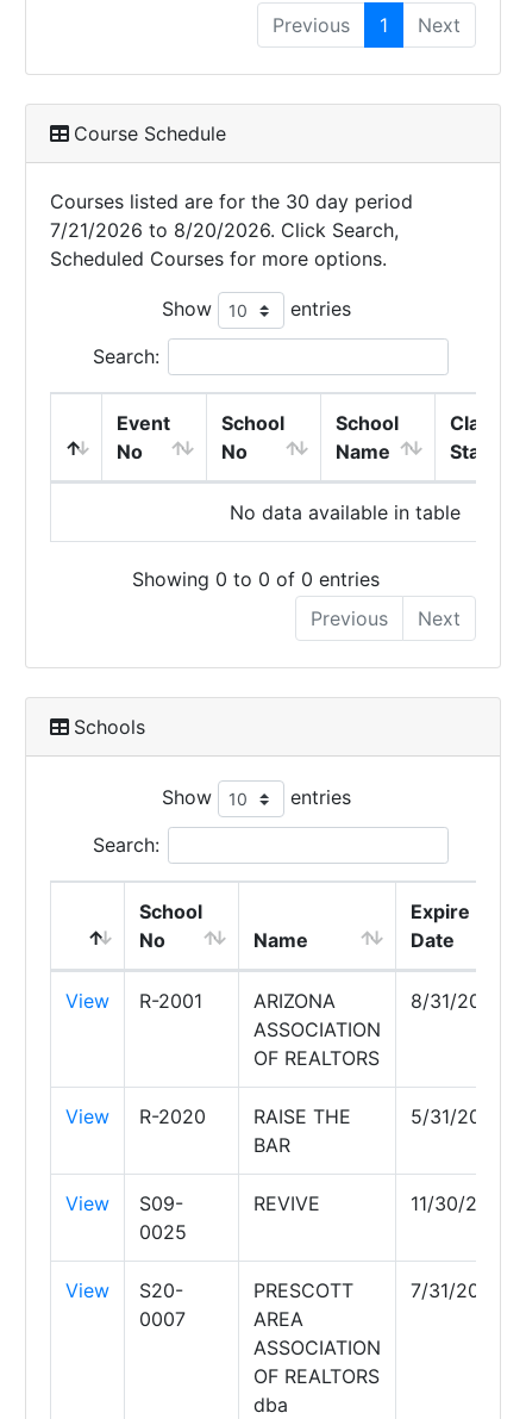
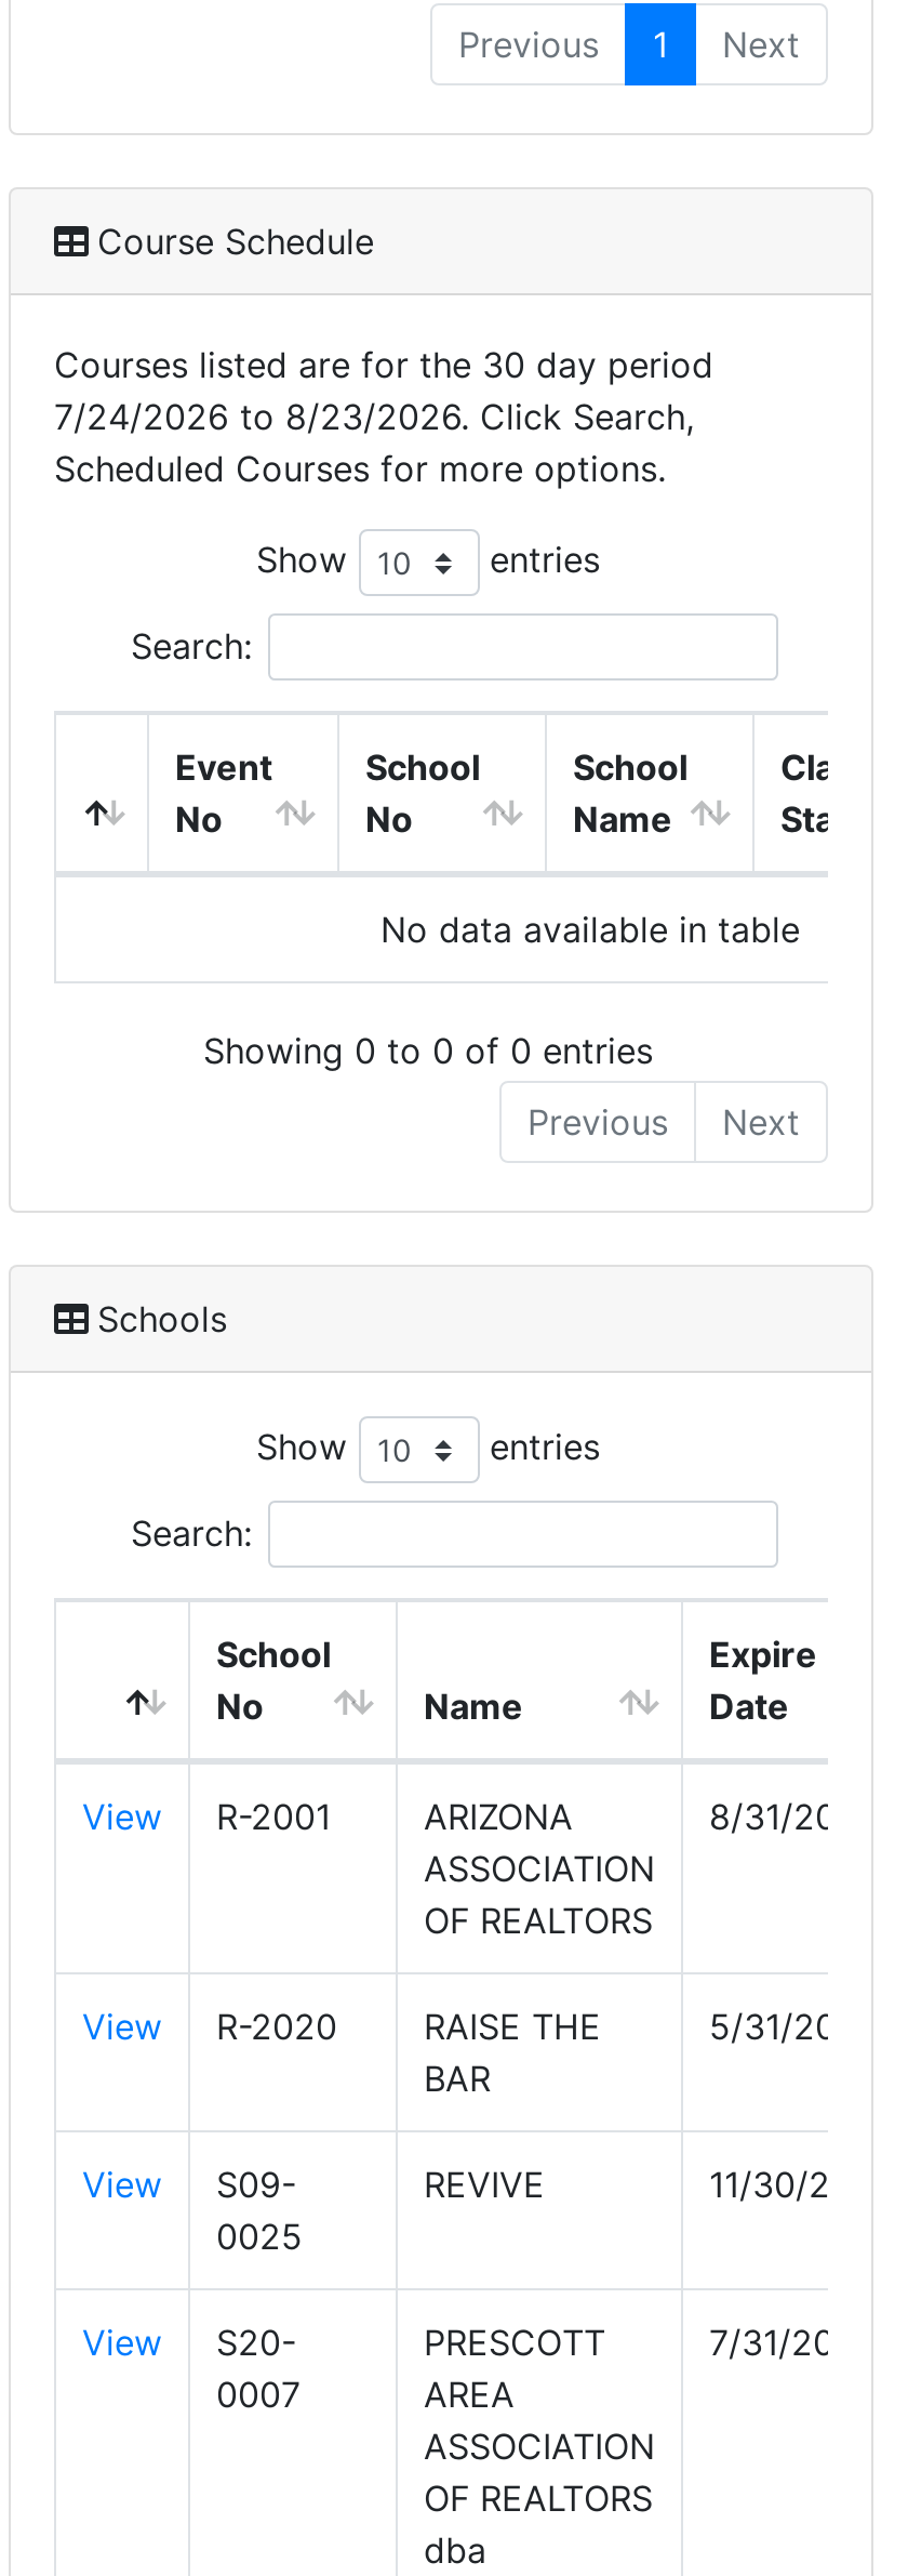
- 7/21/2026 to 8/20/2026. Click Search,
+ 7/24/2026 to 8/23/2026. Click Search,
